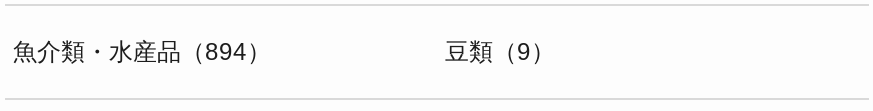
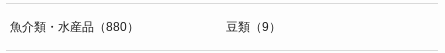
- 魚介類・水産品（894）
+ 魚介類・水産品（880）
